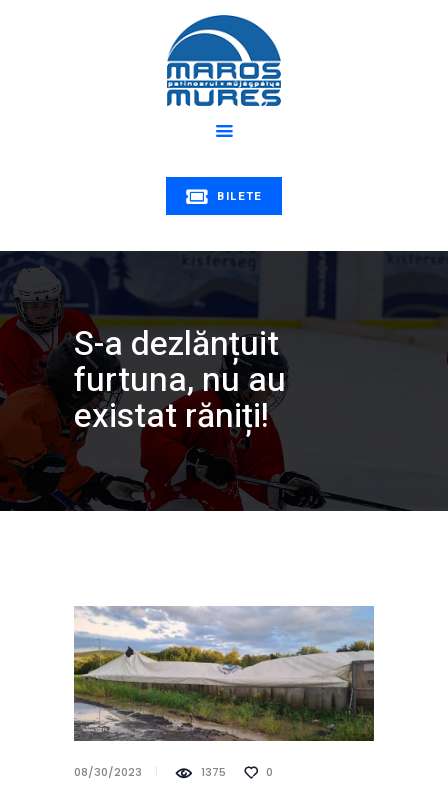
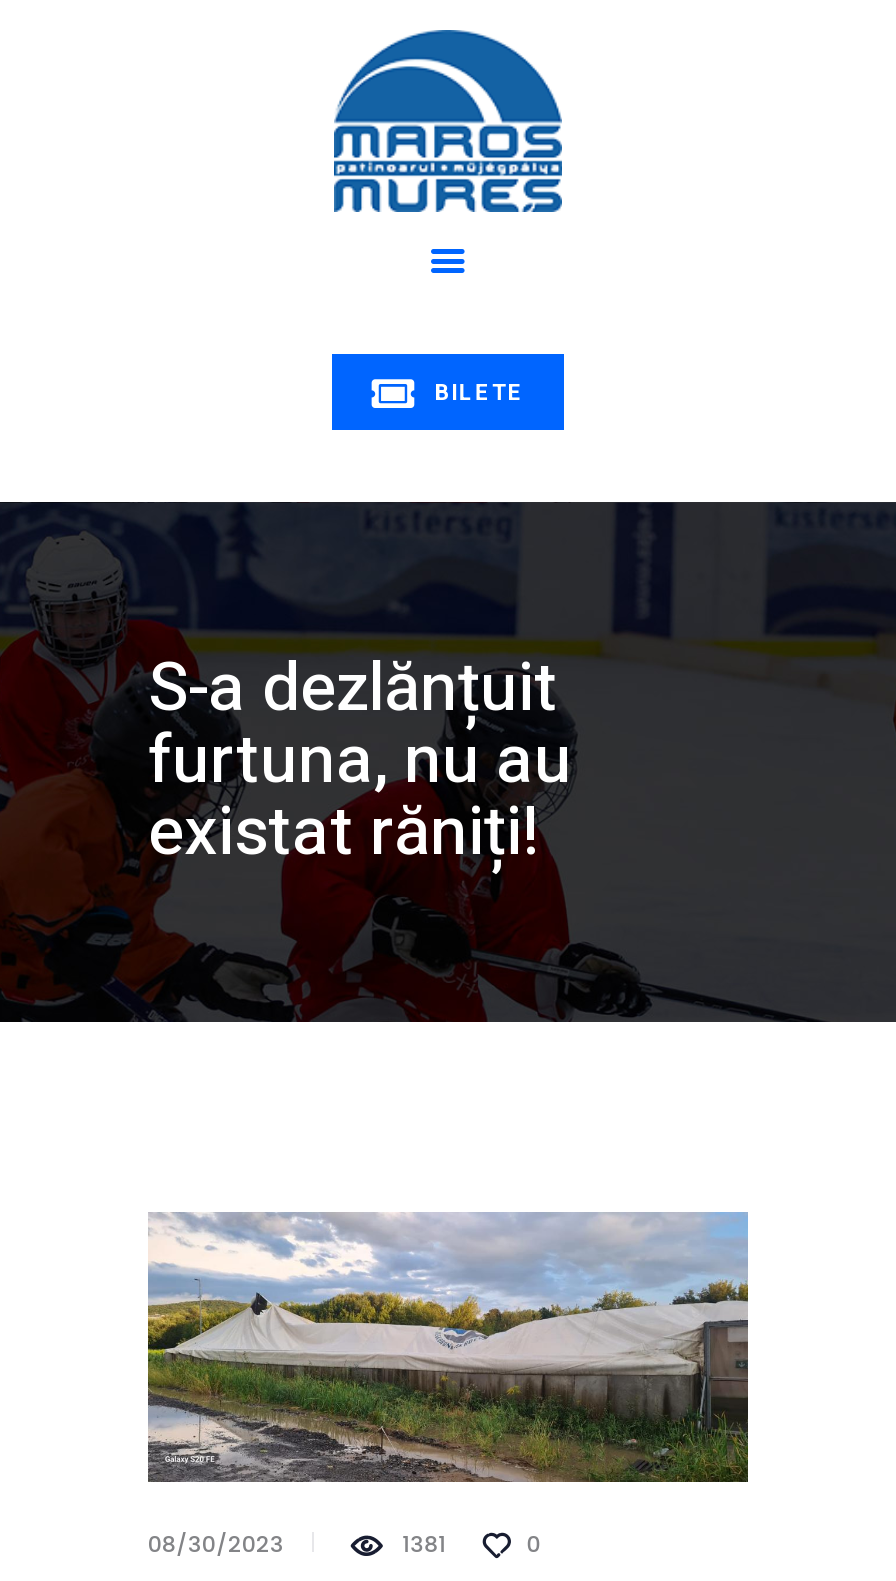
- 1375
+ 1381
